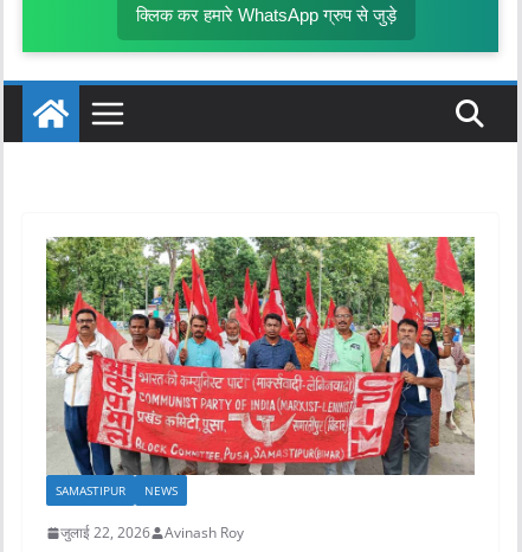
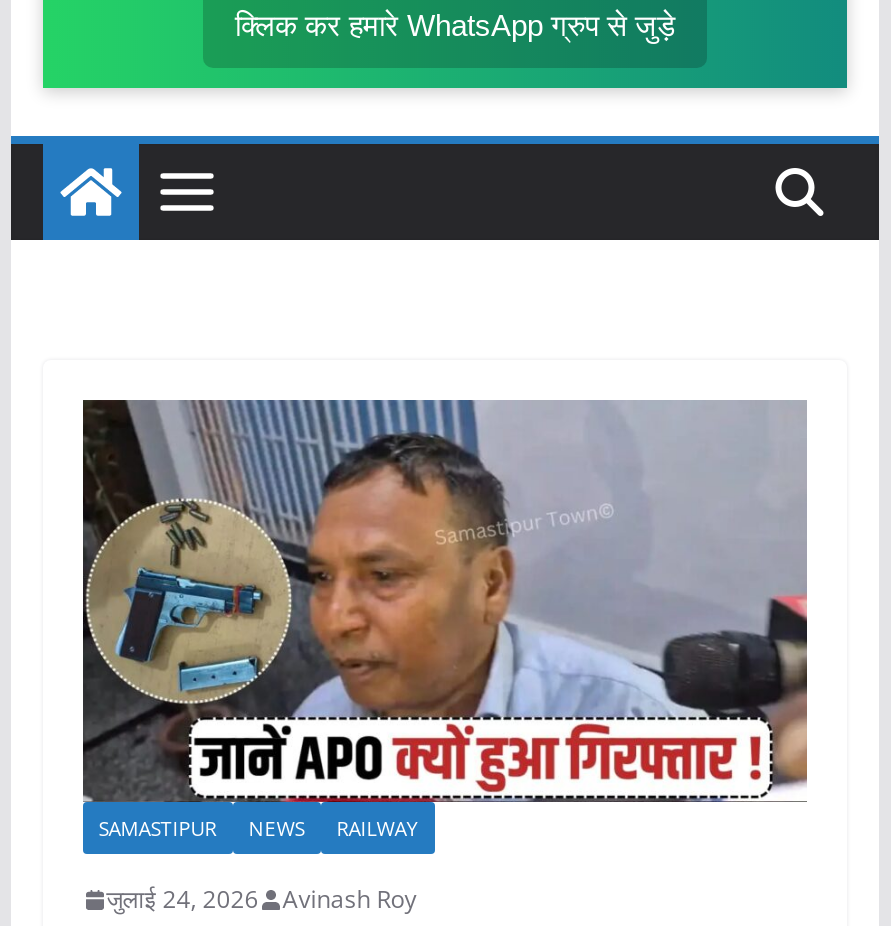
- [image]
- जुलाई 22, 2026
+ [image]
+ RAILWAY
+ जुलाई 24, 2026
